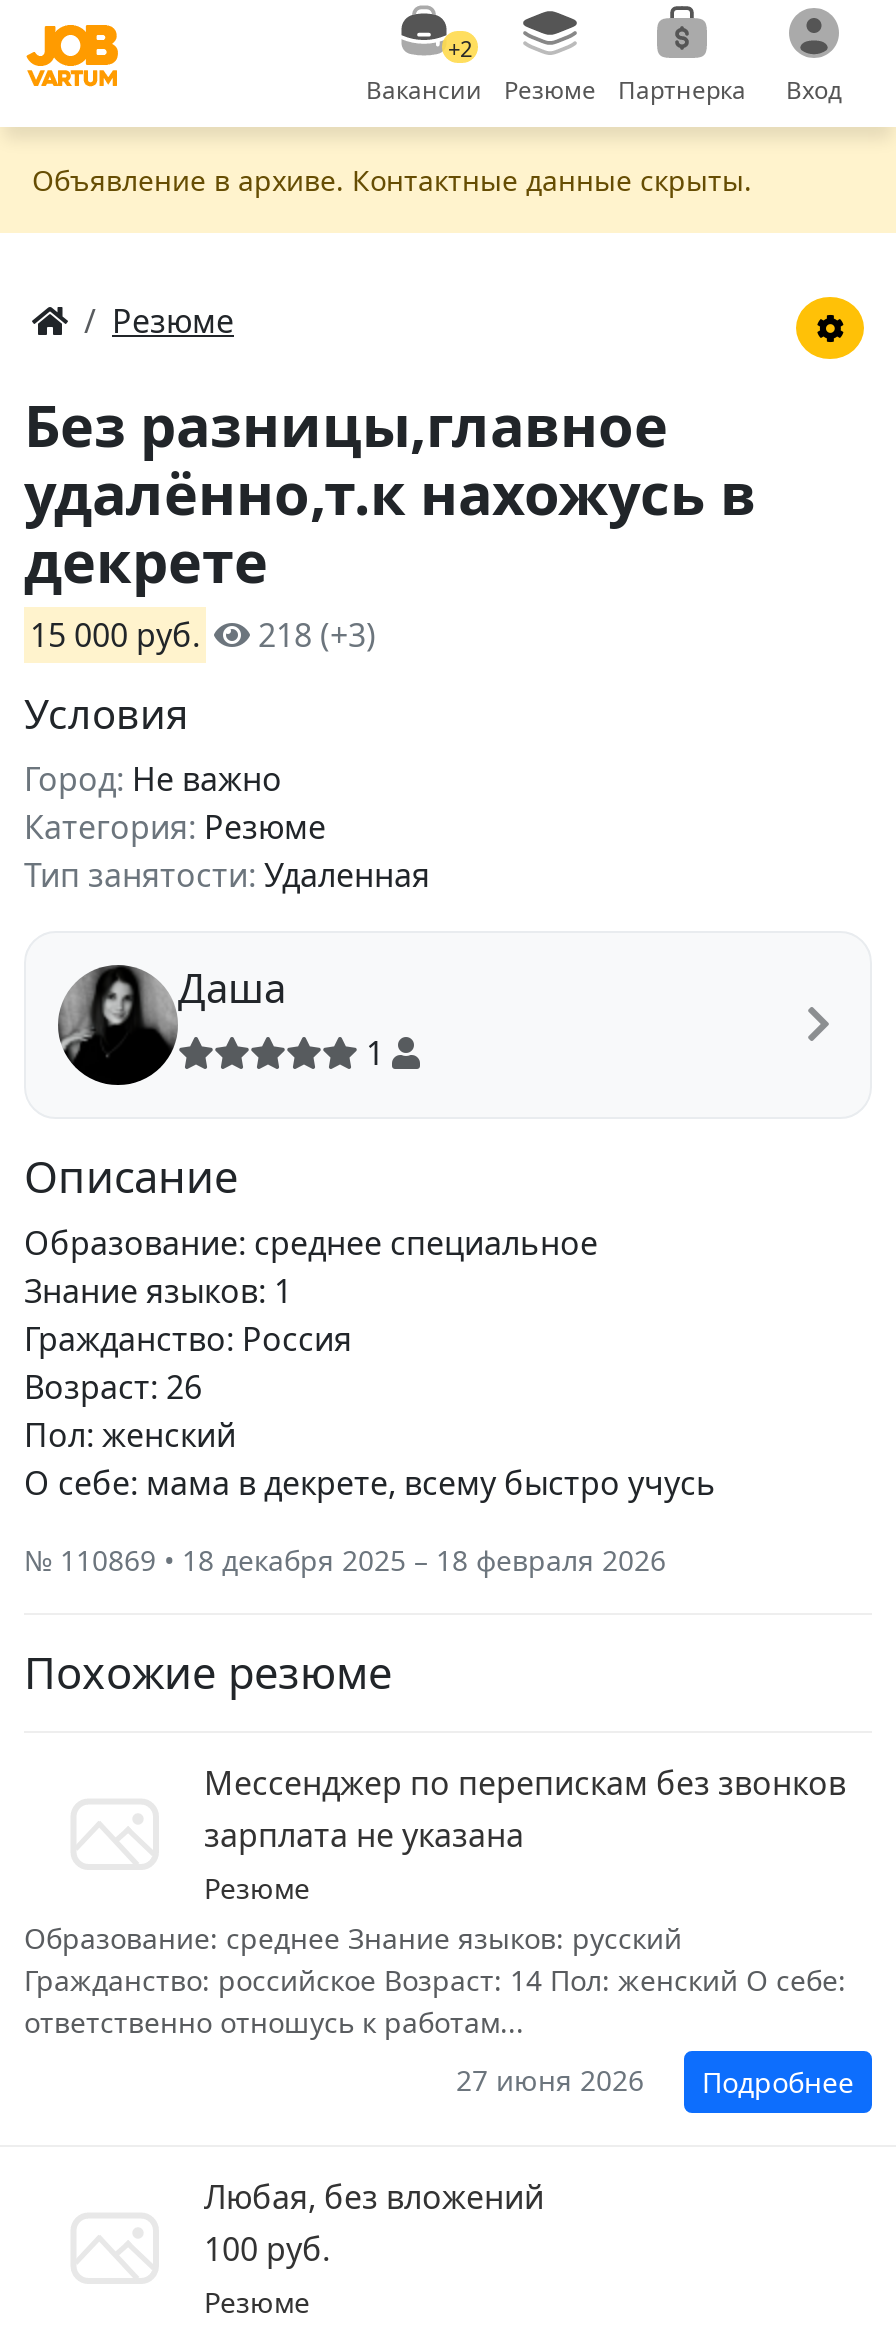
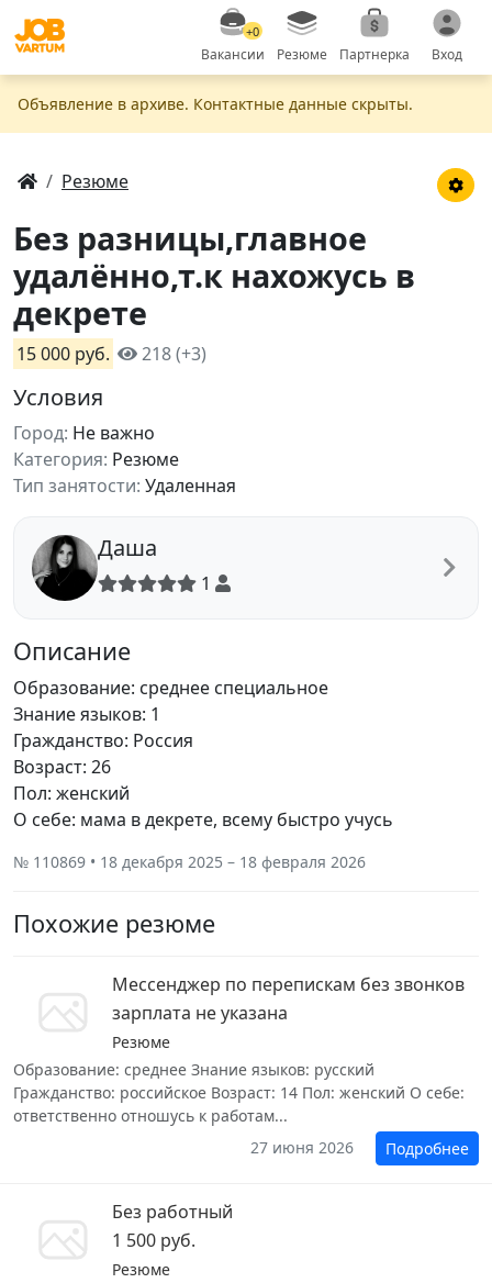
- +2
+ +0

- Любая, без вложений
- 100 руб.
+ Без работный
+ 1 500 руб.
